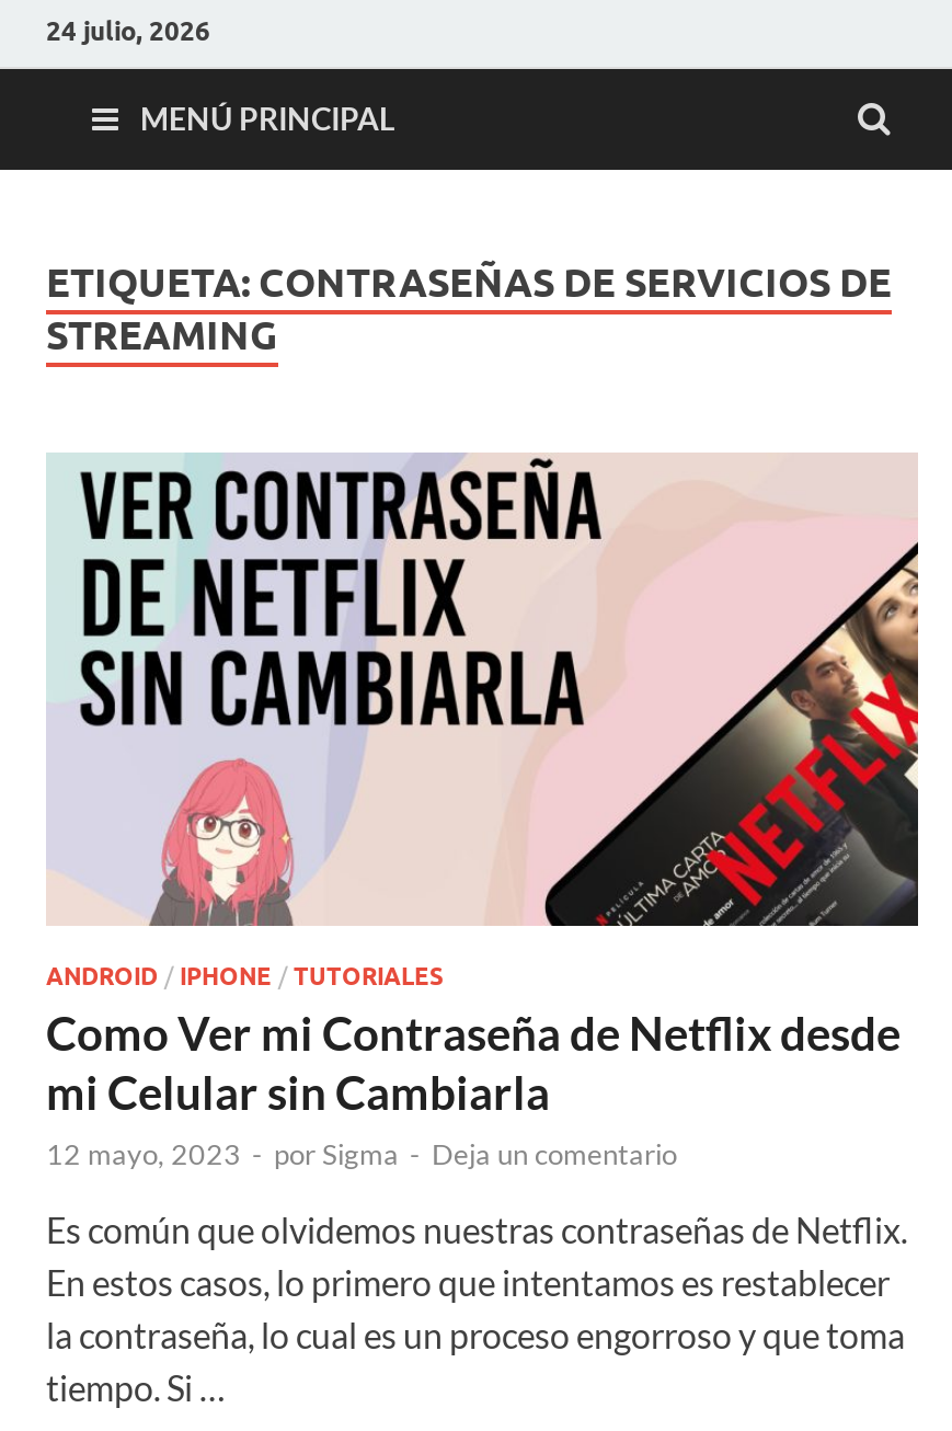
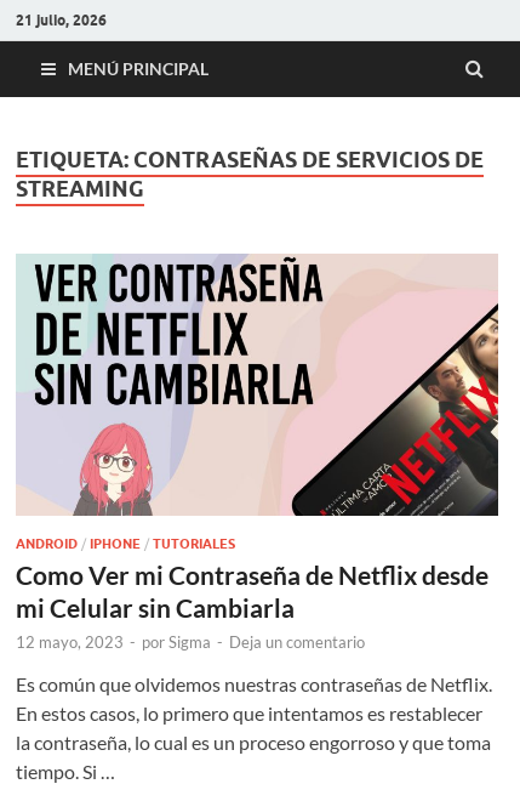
- 24 julio, 2026
+ 21 julio, 2026
